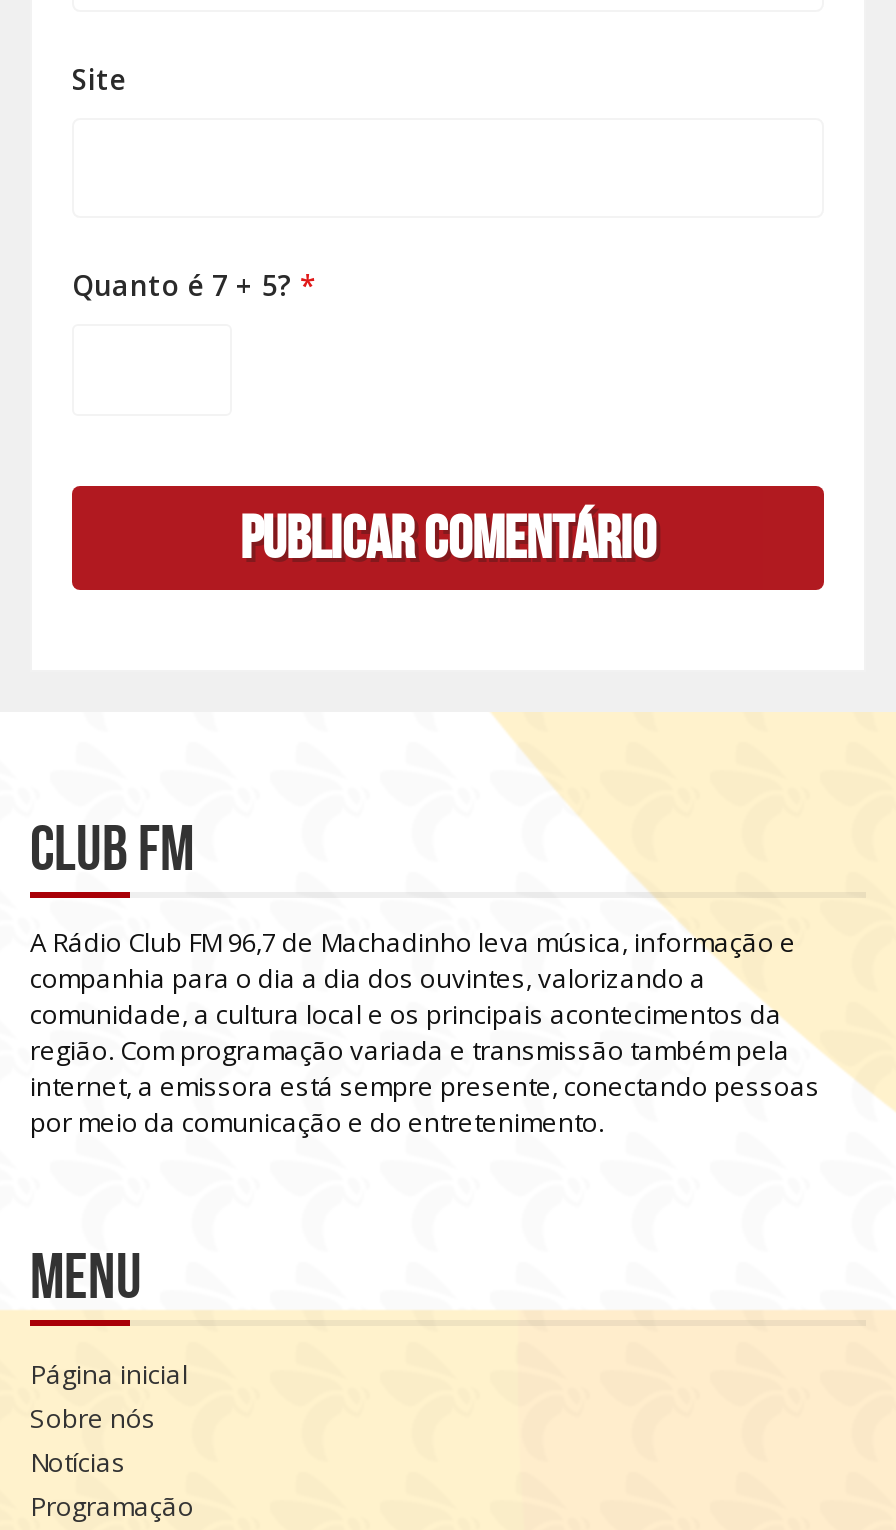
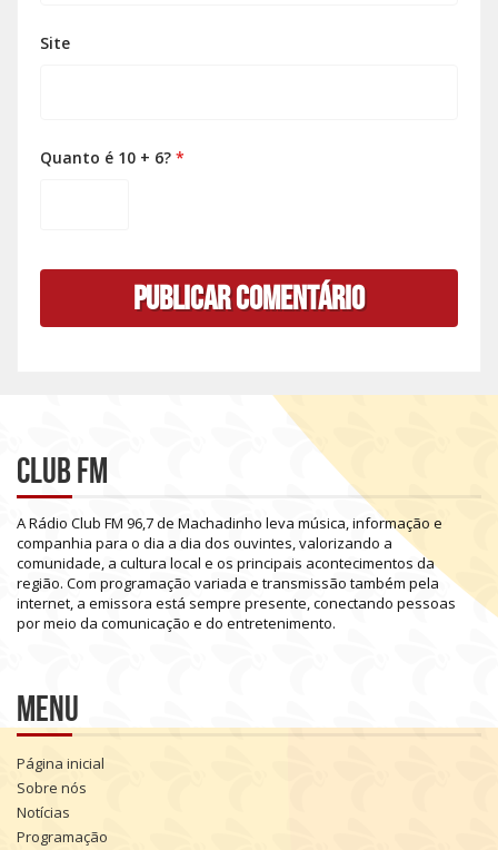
- Quanto é 7 + 5? *
+ Quanto é 10 + 6? *
